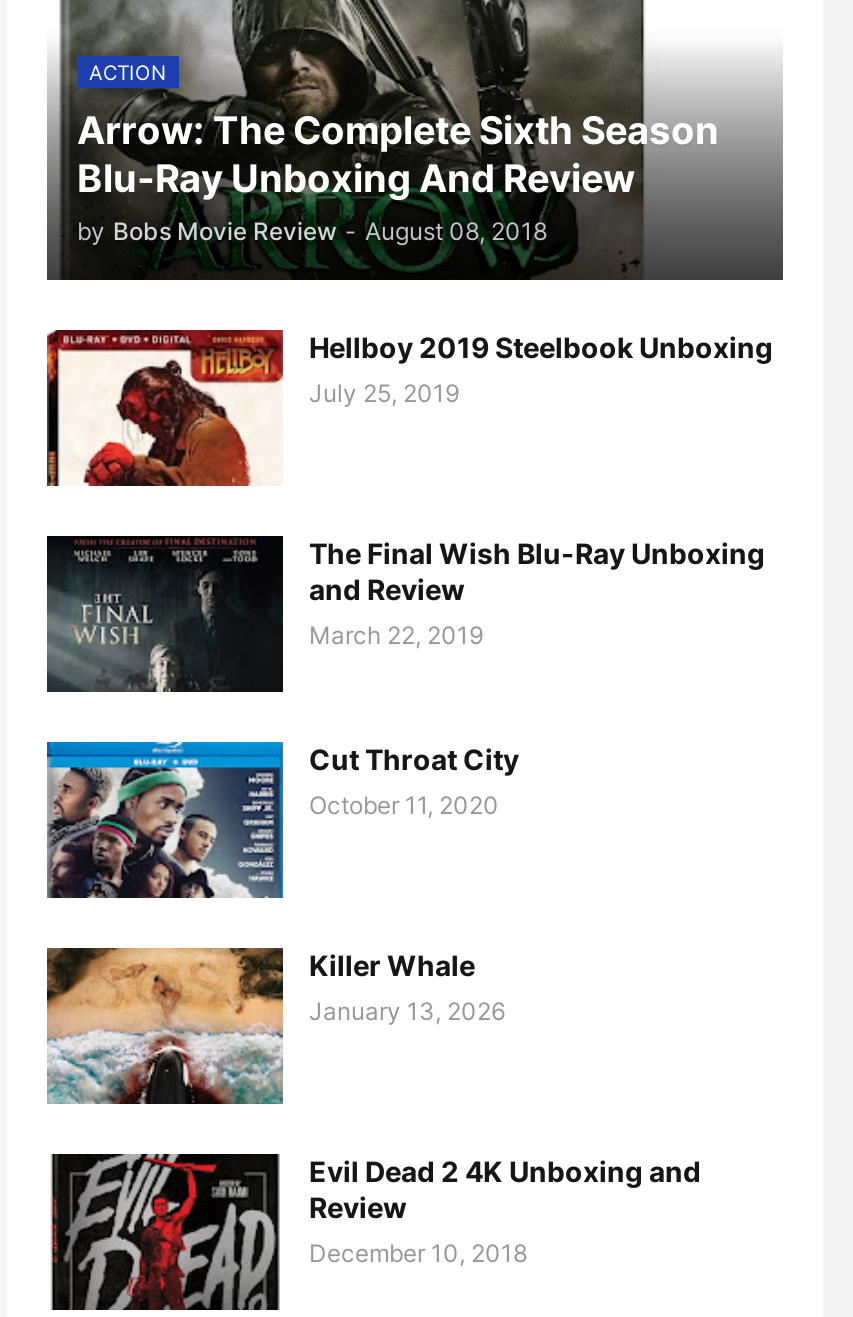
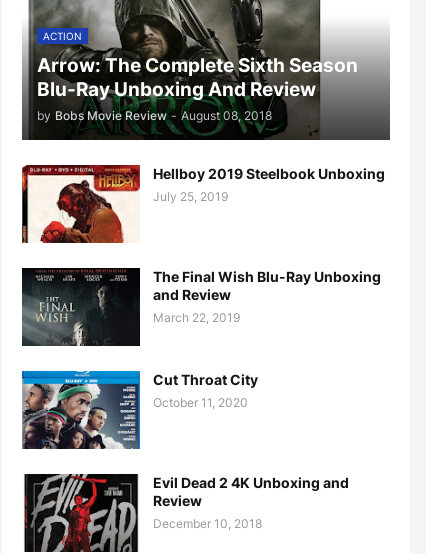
- [image]
- Killer Whale
- January 13, 2026
